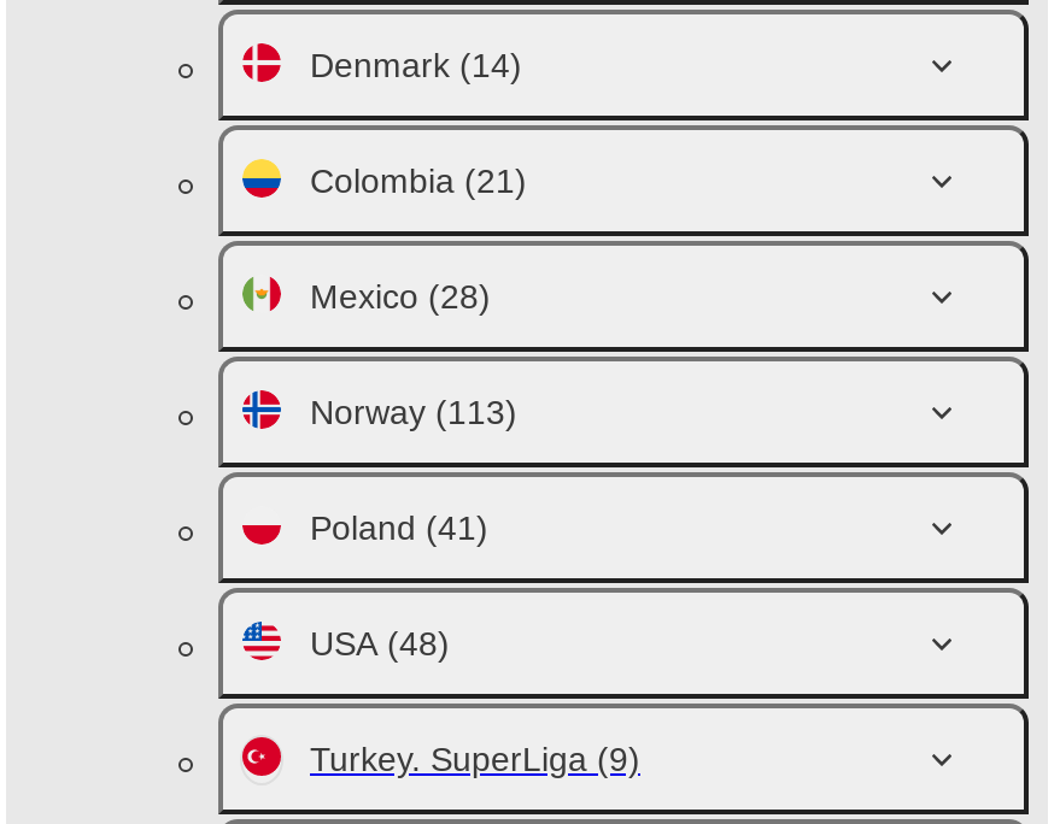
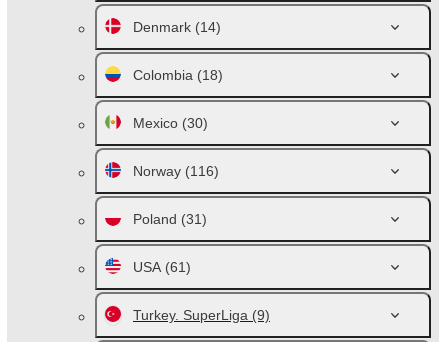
- Colombia (21)
+ Colombia (18)

- Mexico (28)
+ Mexico (30)

- Norway (113)
+ Norway (116)

- Poland (41)
+ Poland (31)

- USA (48)
+ USA (61)
